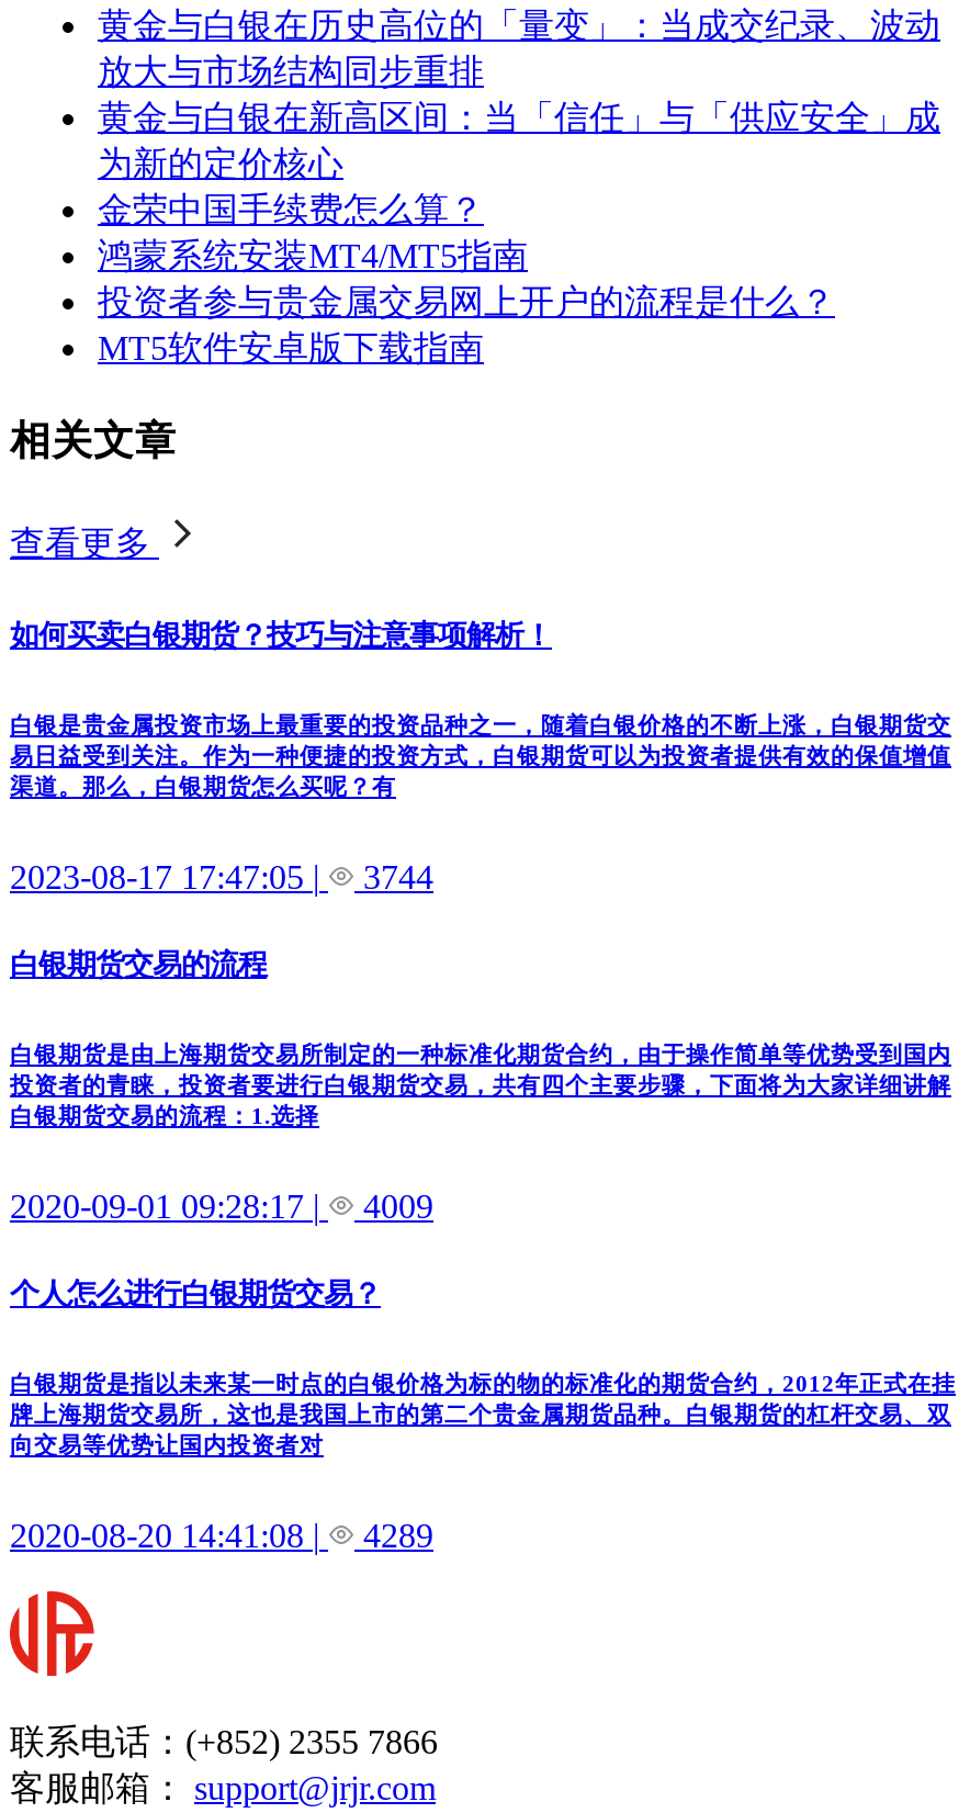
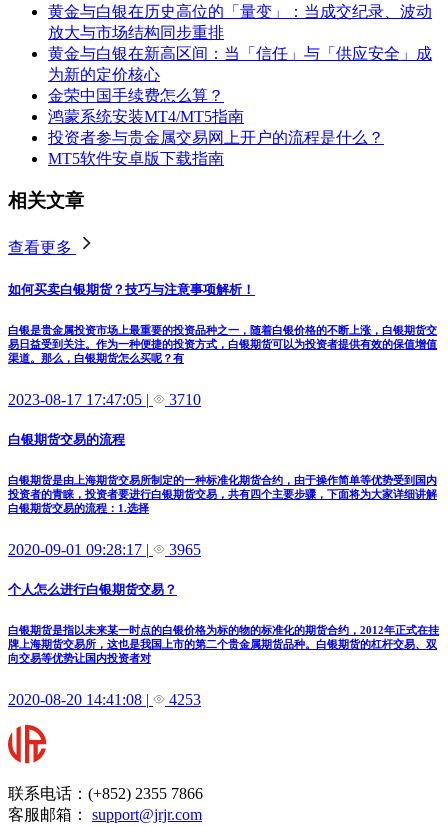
- 3744
+ 3710

- 4009
+ 3965

- 4289
+ 4253
